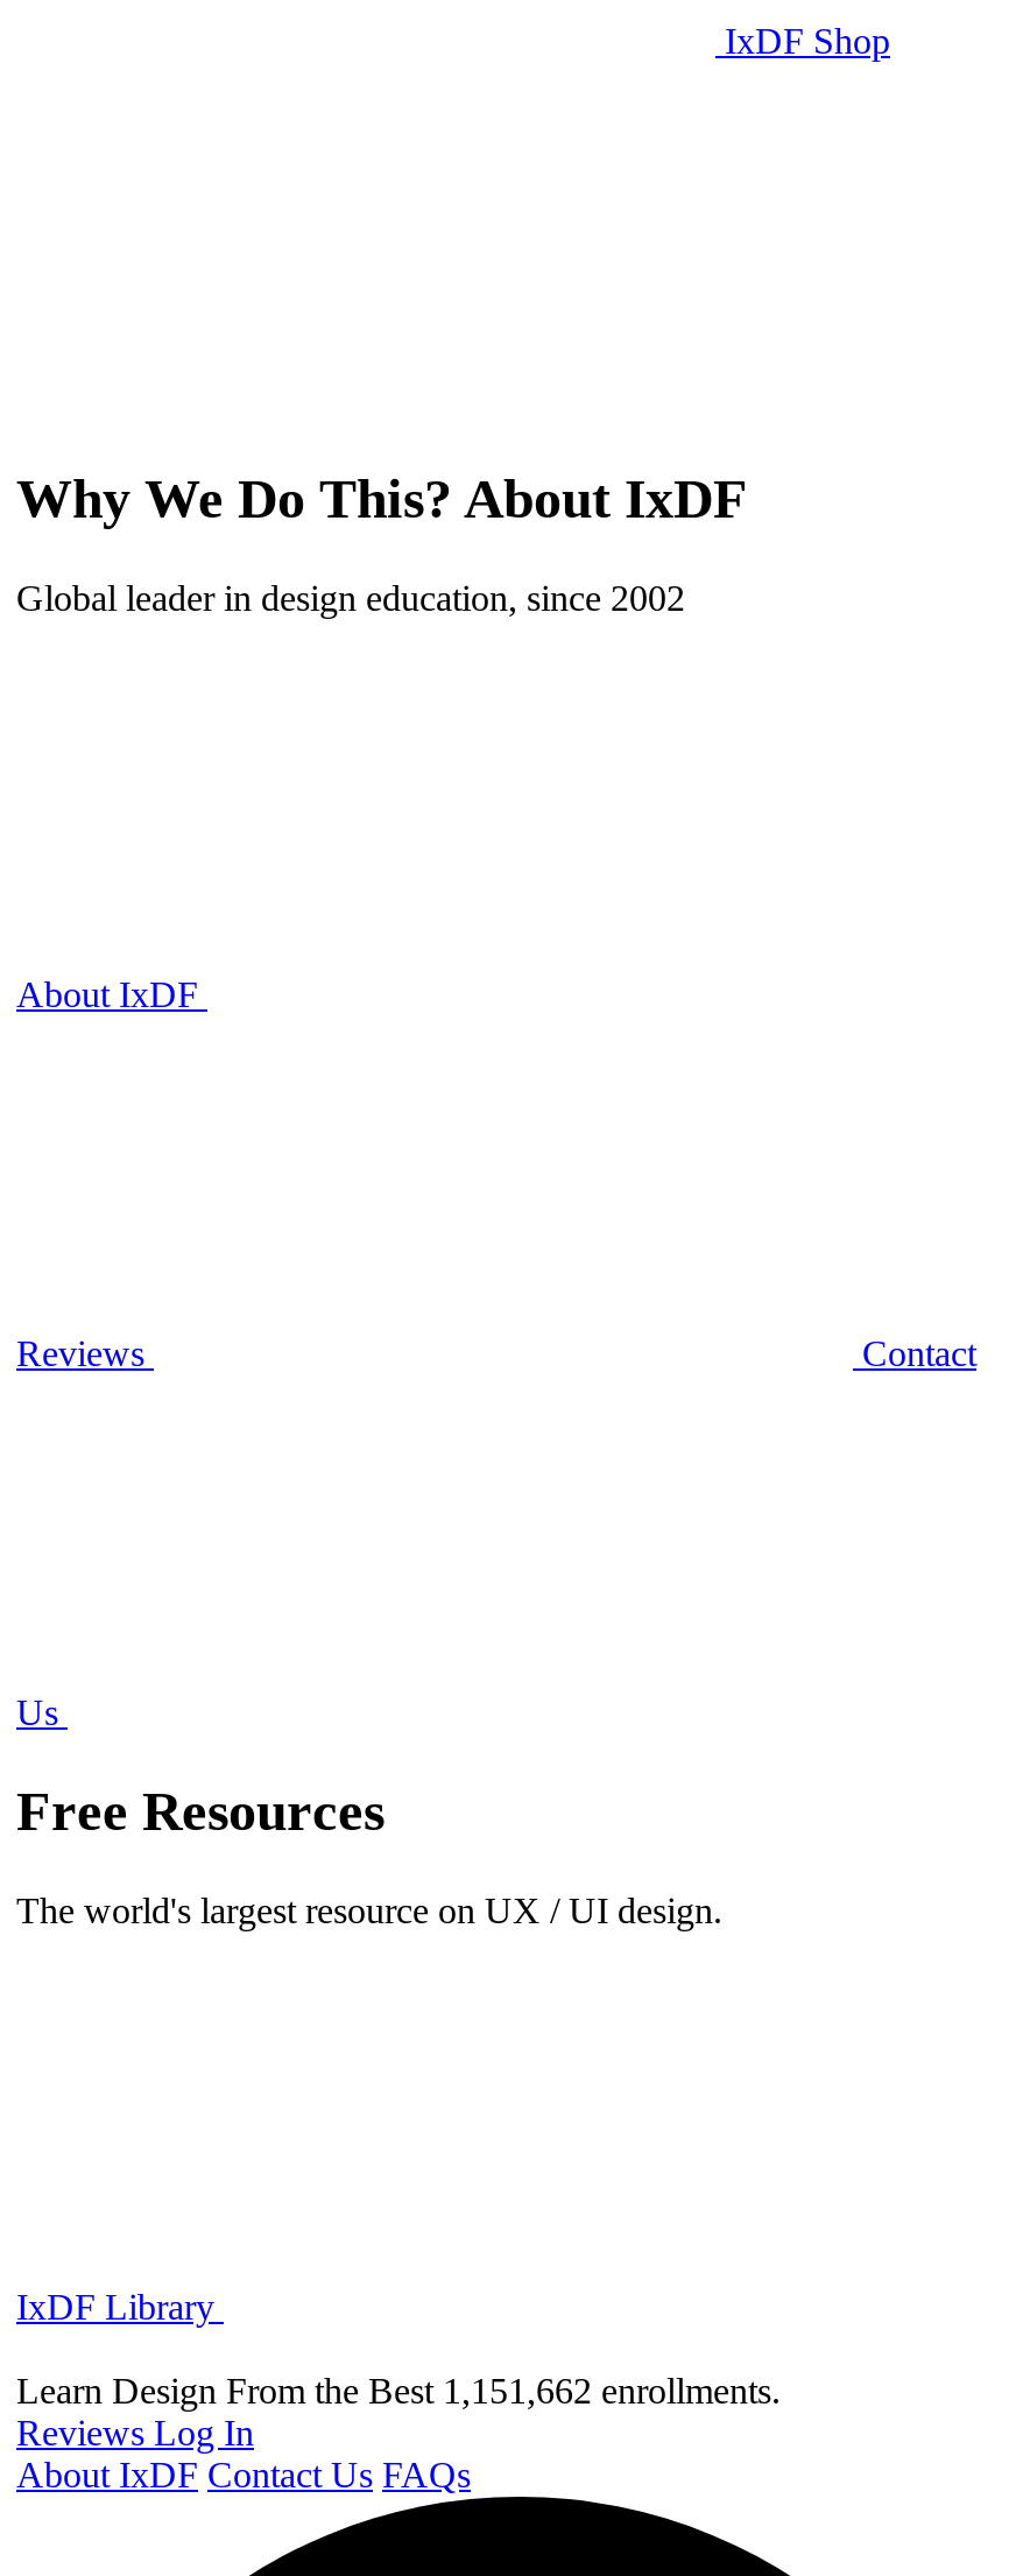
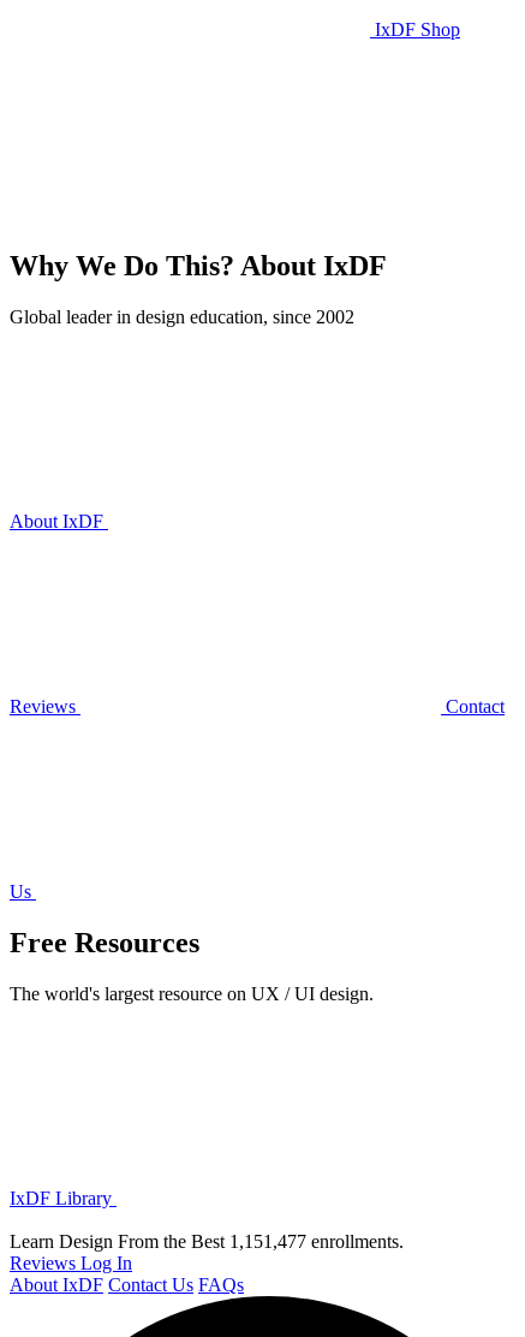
- Learn Design From the Best 1,151,662 enrollments.
+ Learn Design From the Best 1,151,477 enrollments.
